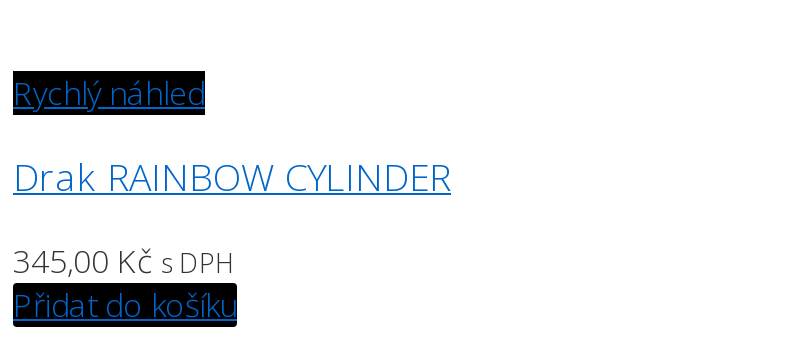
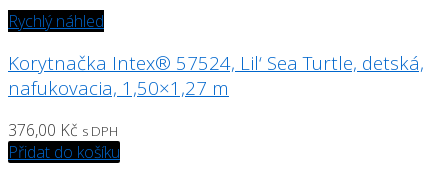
- Drak RAINBOW CYLINDER
+ Korytnačka Intex® 57524, Lil‘ Sea Turtle, detská,
+ nafukovacia, 1,50×1,27 m

- 345,00 Kč s DPH
+ 376,00 Kč s DPH
